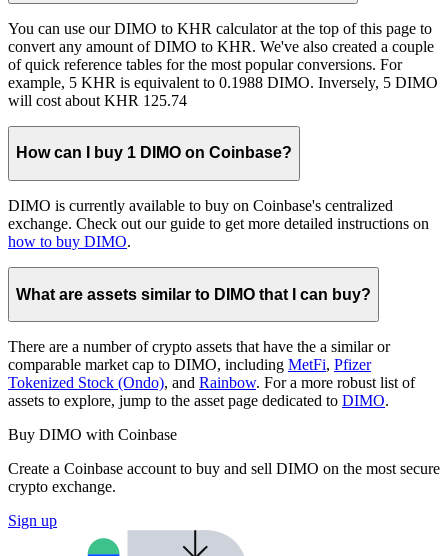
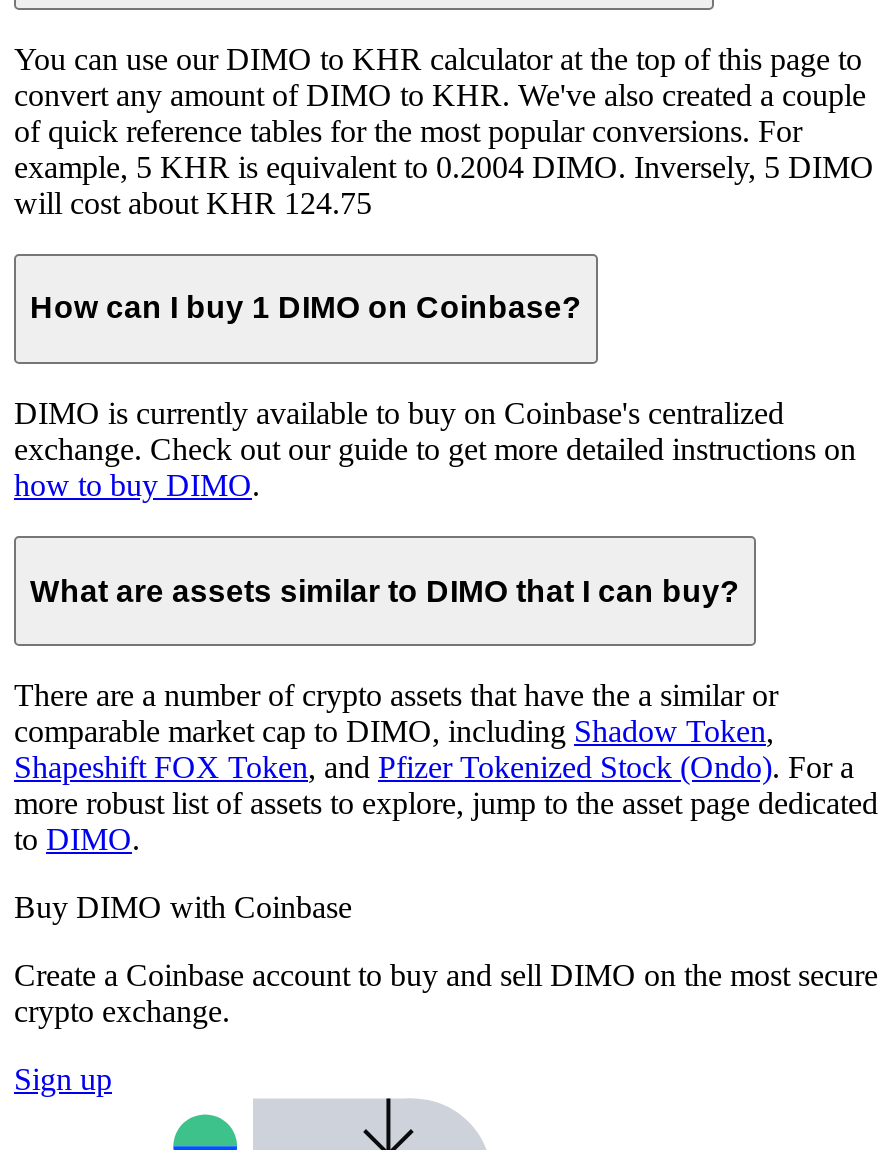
- example, 5 KHR is equivalent to 0.1988 DIMO. Inversely, 5 DIMO
+ example, 5 KHR is equivalent to 0.2004 DIMO. Inversely, 5 DIMO

- will cost about KHR 125.74
+ will cost about KHR 124.75

- comparable market cap to DIMO, including MetFi, Pfizer
- Tokenized Stock (Ondo), and Rainbow. For a more robust list of
- assets to explore, jump to the asset page dedicated to DIMO.
+ comparable market cap to DIMO, including Shadow Token,
+ Shapeshift FOX Token, and Pfizer Tokenized Stock (Ondo). For a
+ more robust list of assets to explore, jump to the asset page dedicated
+ to DIMO.
